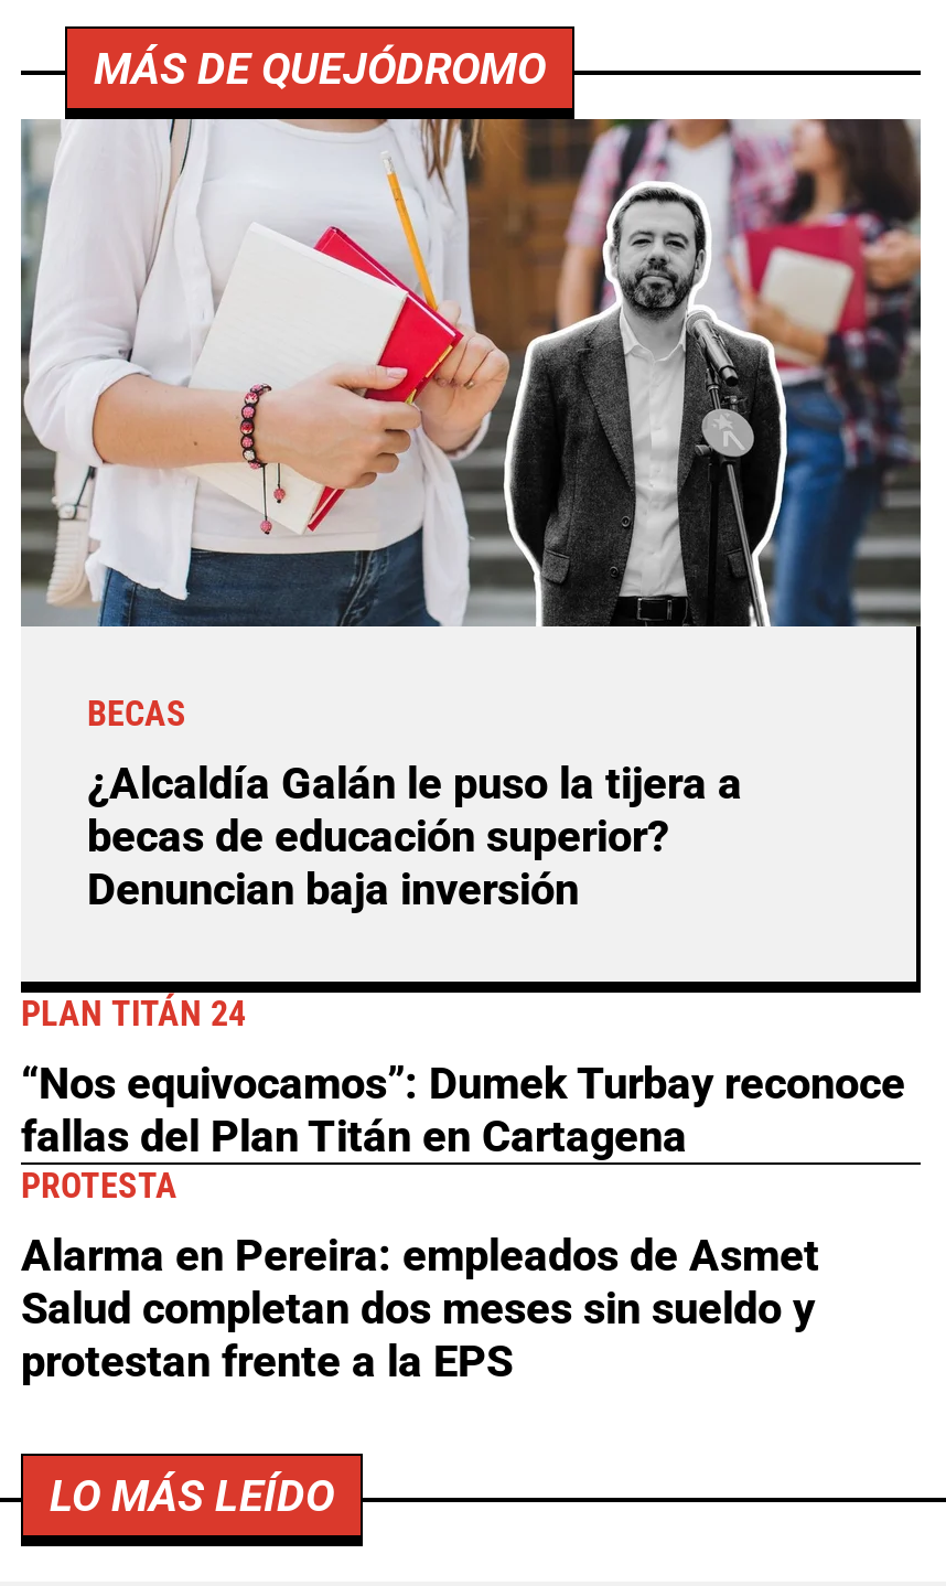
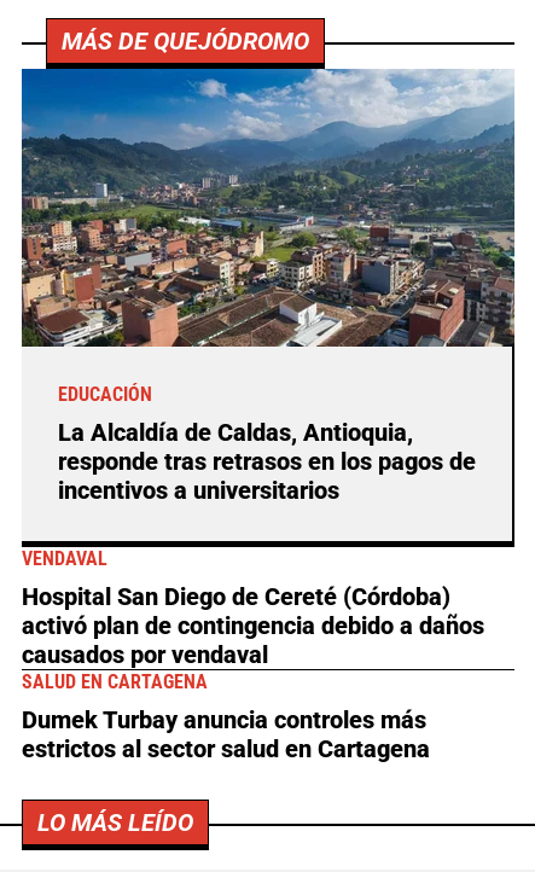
- [image]
- BECAS
- ¿Alcaldía Galán le puso la tijera a
- becas de educación superior?
- Denuncian baja inversión
+ [image]
+ EDUCACIÓN
+ La Alcaldía de Caldas, Antioquia,
+ responde tras retrasos en los pagos de
+ incentivos a universitarios

- PLAN TITÁN 24
- “Nos equivocamos”: Dumek Turbay reconoce
- fallas del Plan Titán en Cartagena
- PROTESTA
- Alarma en Pereira: empleados de Asmet
- Salud completan dos meses sin sueldo y
- protestan frente a la EPS
+ VENDAVAL
+ Hospital San Diego de Cereté (Córdoba)
+ activó plan de contingencia debido a daños
+ causados por vendaval
+ SALUD EN CARTAGENA
+ Dumek Turbay anuncia controles más
+ estrictos al sector salud en Cartagena
